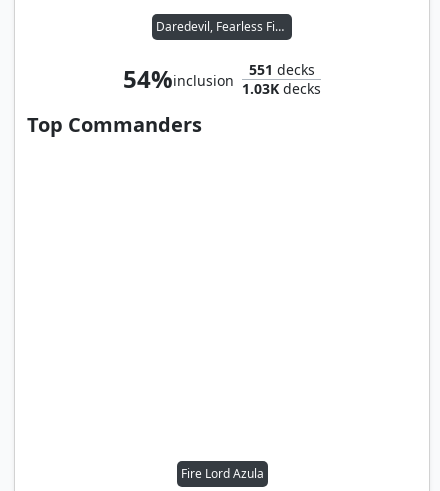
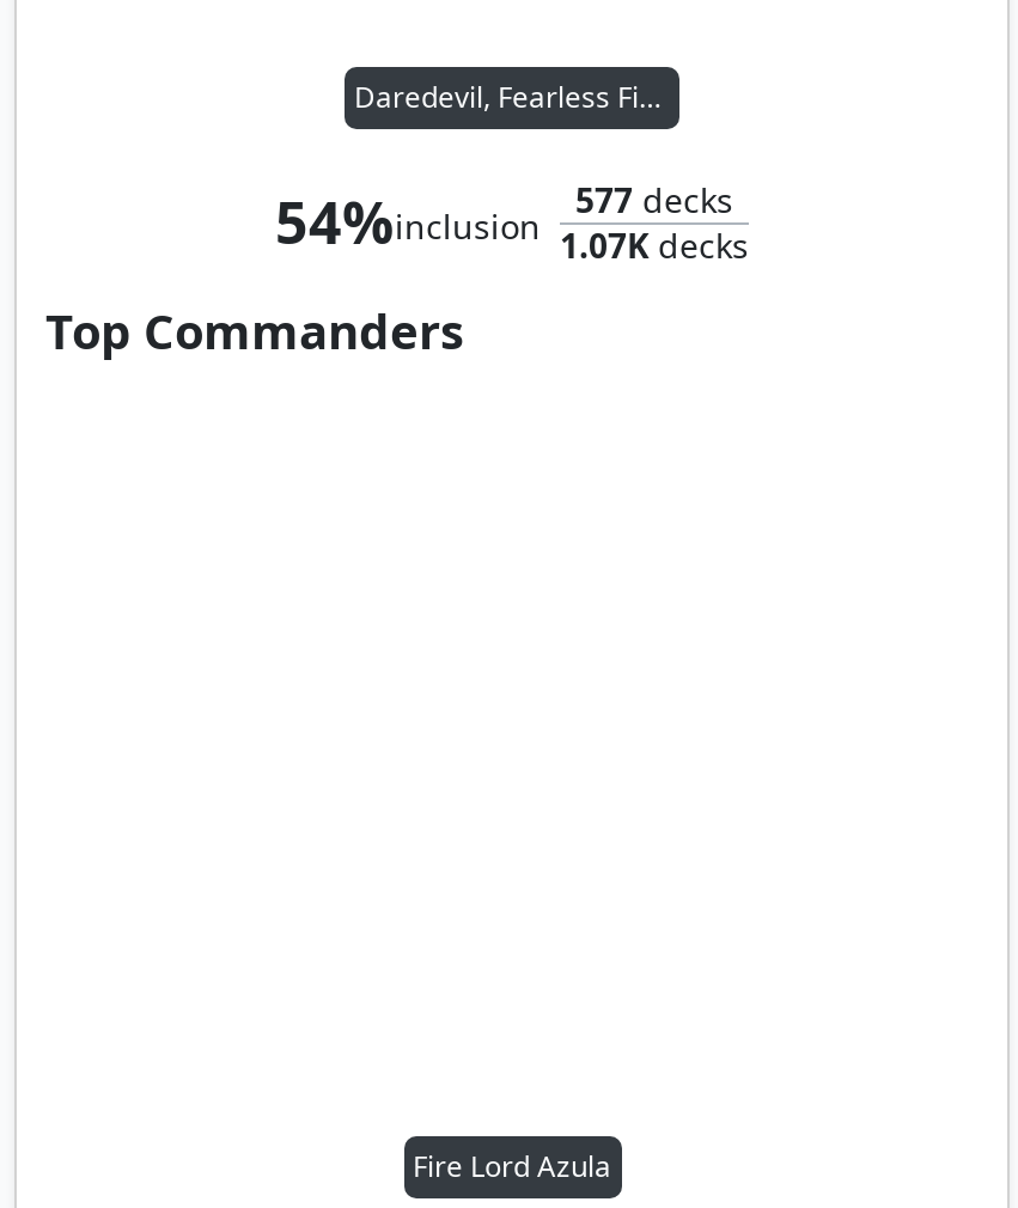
- 551 decks
+ 577 decks

- 1.03K decks
+ 1.07K decks
